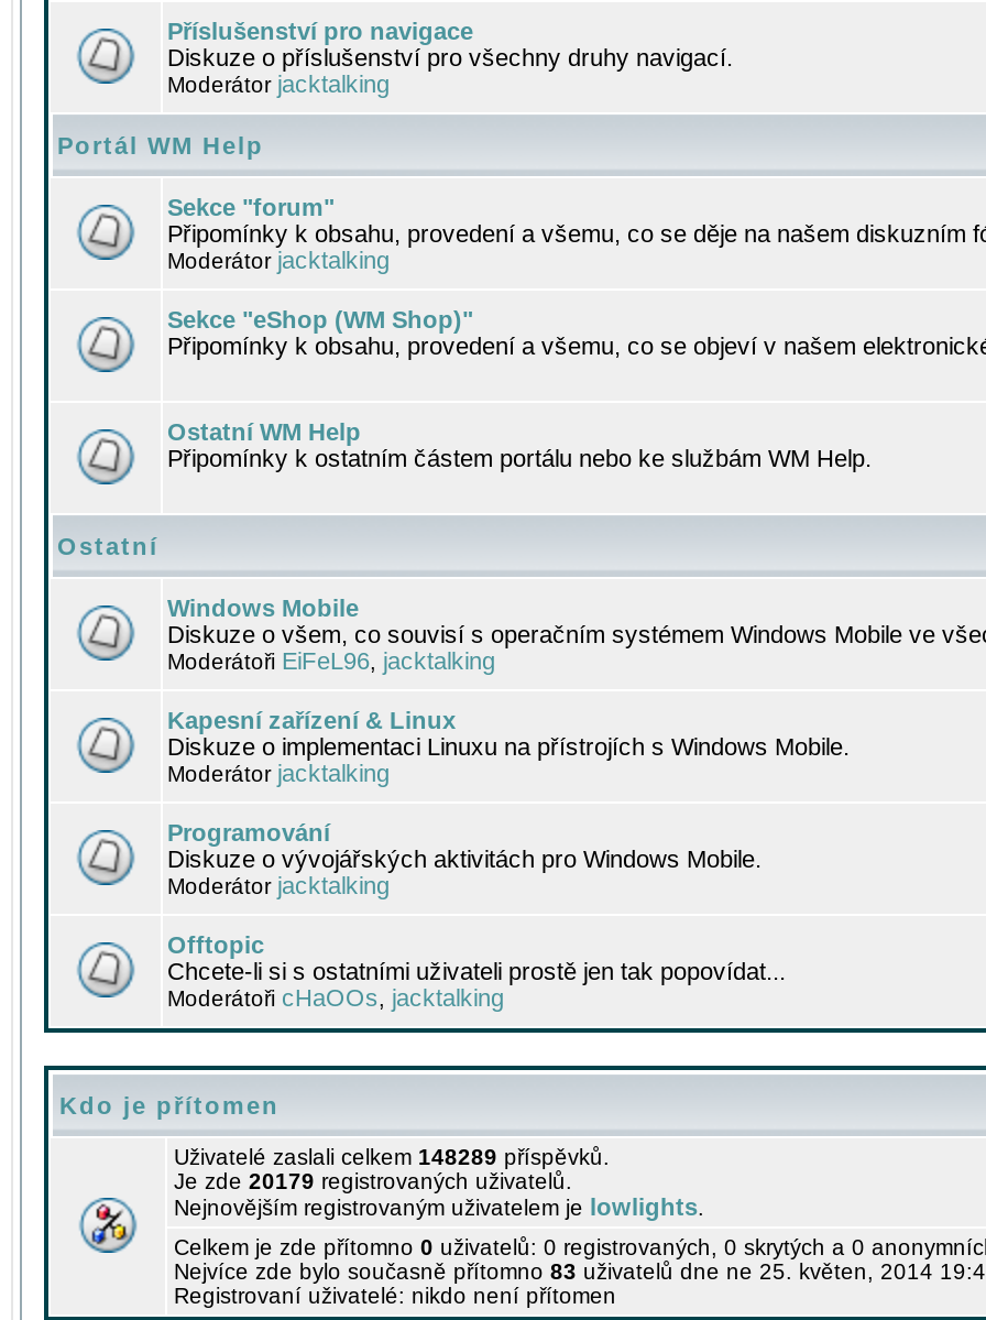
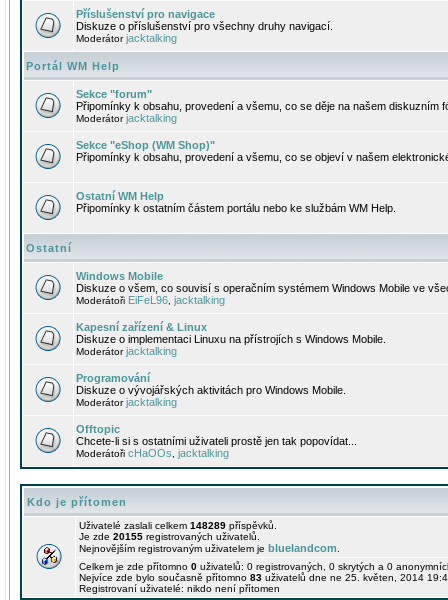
- Je zde 20179 registrovaných uživatelů.
+ Je zde 20155 registrovaných uživatelů.

- Nejnovějším registrovaným uživatelem je lowlights.
+ Nejnovějším registrovaným uživatelem je bluelandcom.
